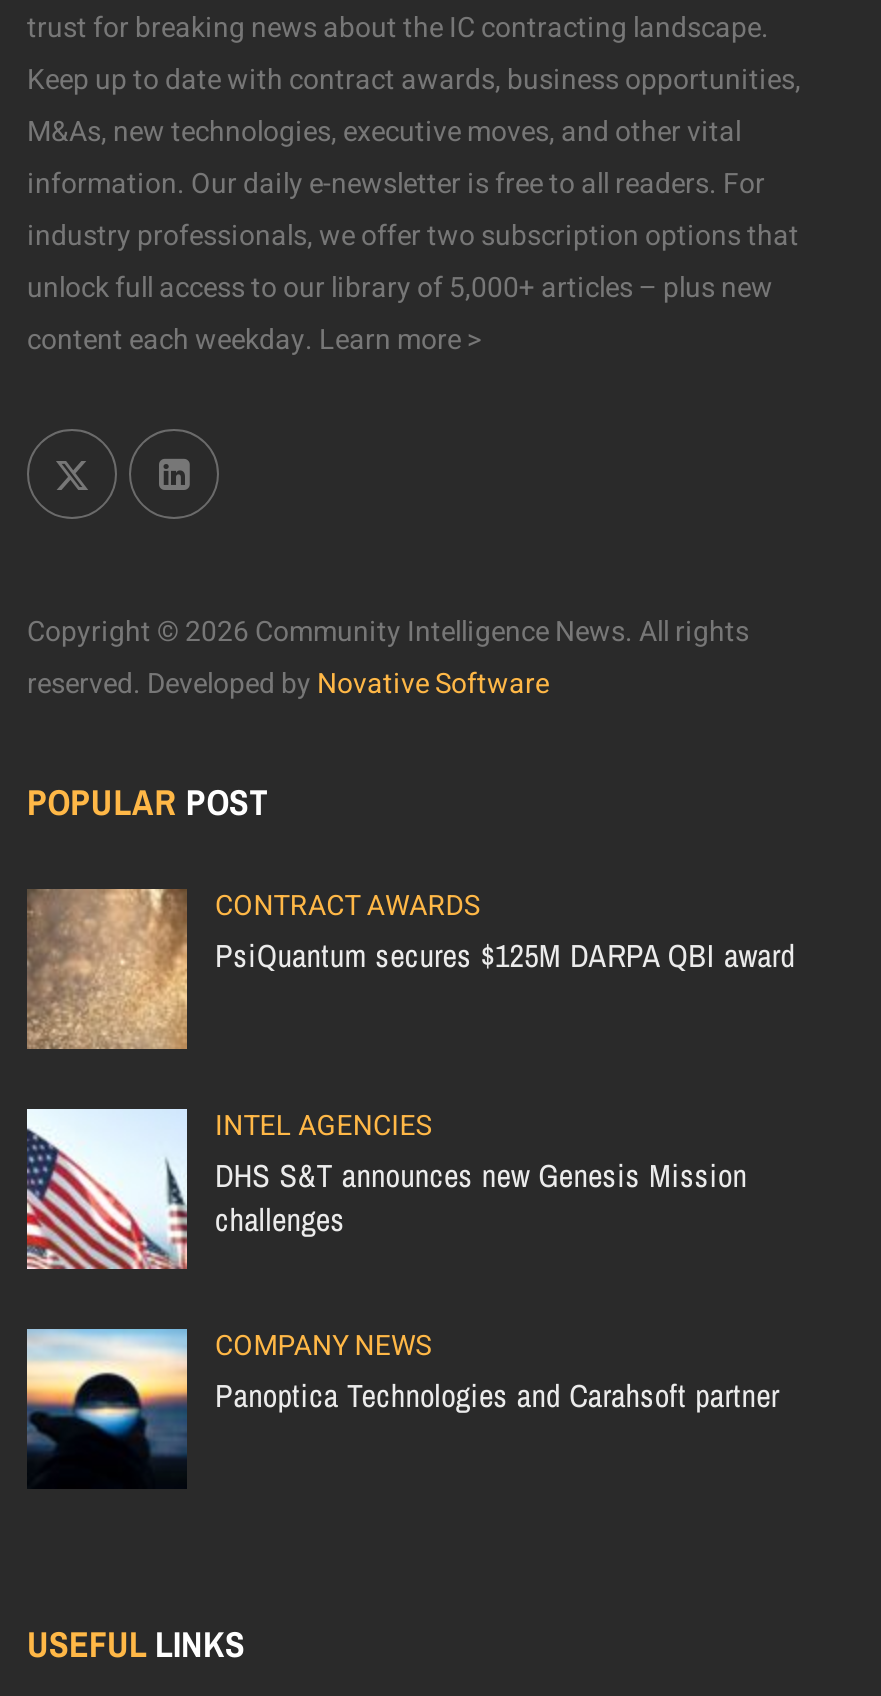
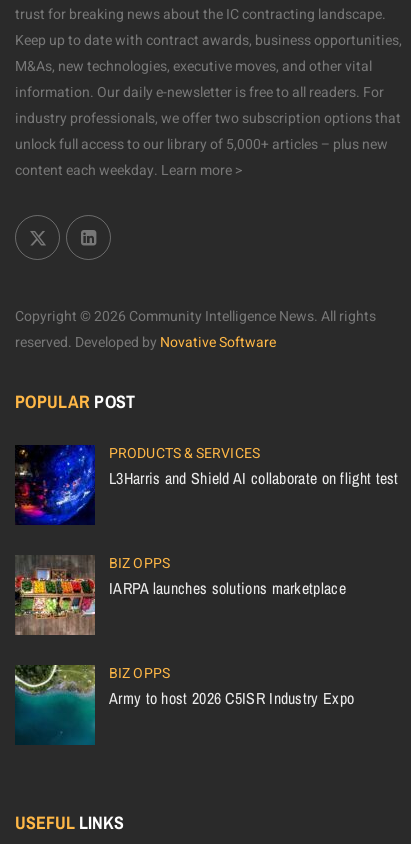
- [image]
- CONTRACT AWARDS
- PsiQuantum secures $125M DARPA QBI award
+ [image]
+ PRODUCTS & SERVICES
+ L3Harris and Shield AI collaborate on flight test

- [image]
- INTEL AGENCIES
- DHS S&T announces new Genesis Mission
- challenges
+ [image]
+ BIZ OPPS
+ IARPA launches solutions marketplace

- [image]
- COMPANY NEWS
- Panoptica Technologies and Carahsoft partner
+ [image]
+ BIZ OPPS
+ Army to host 2026 C5ISR Industry Expo
